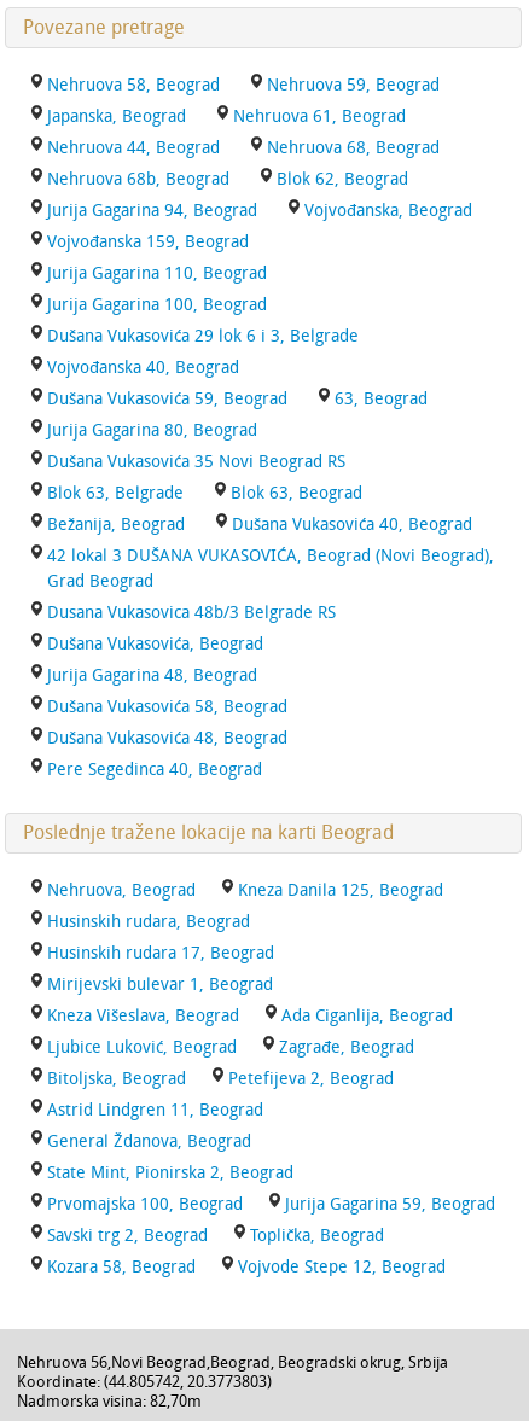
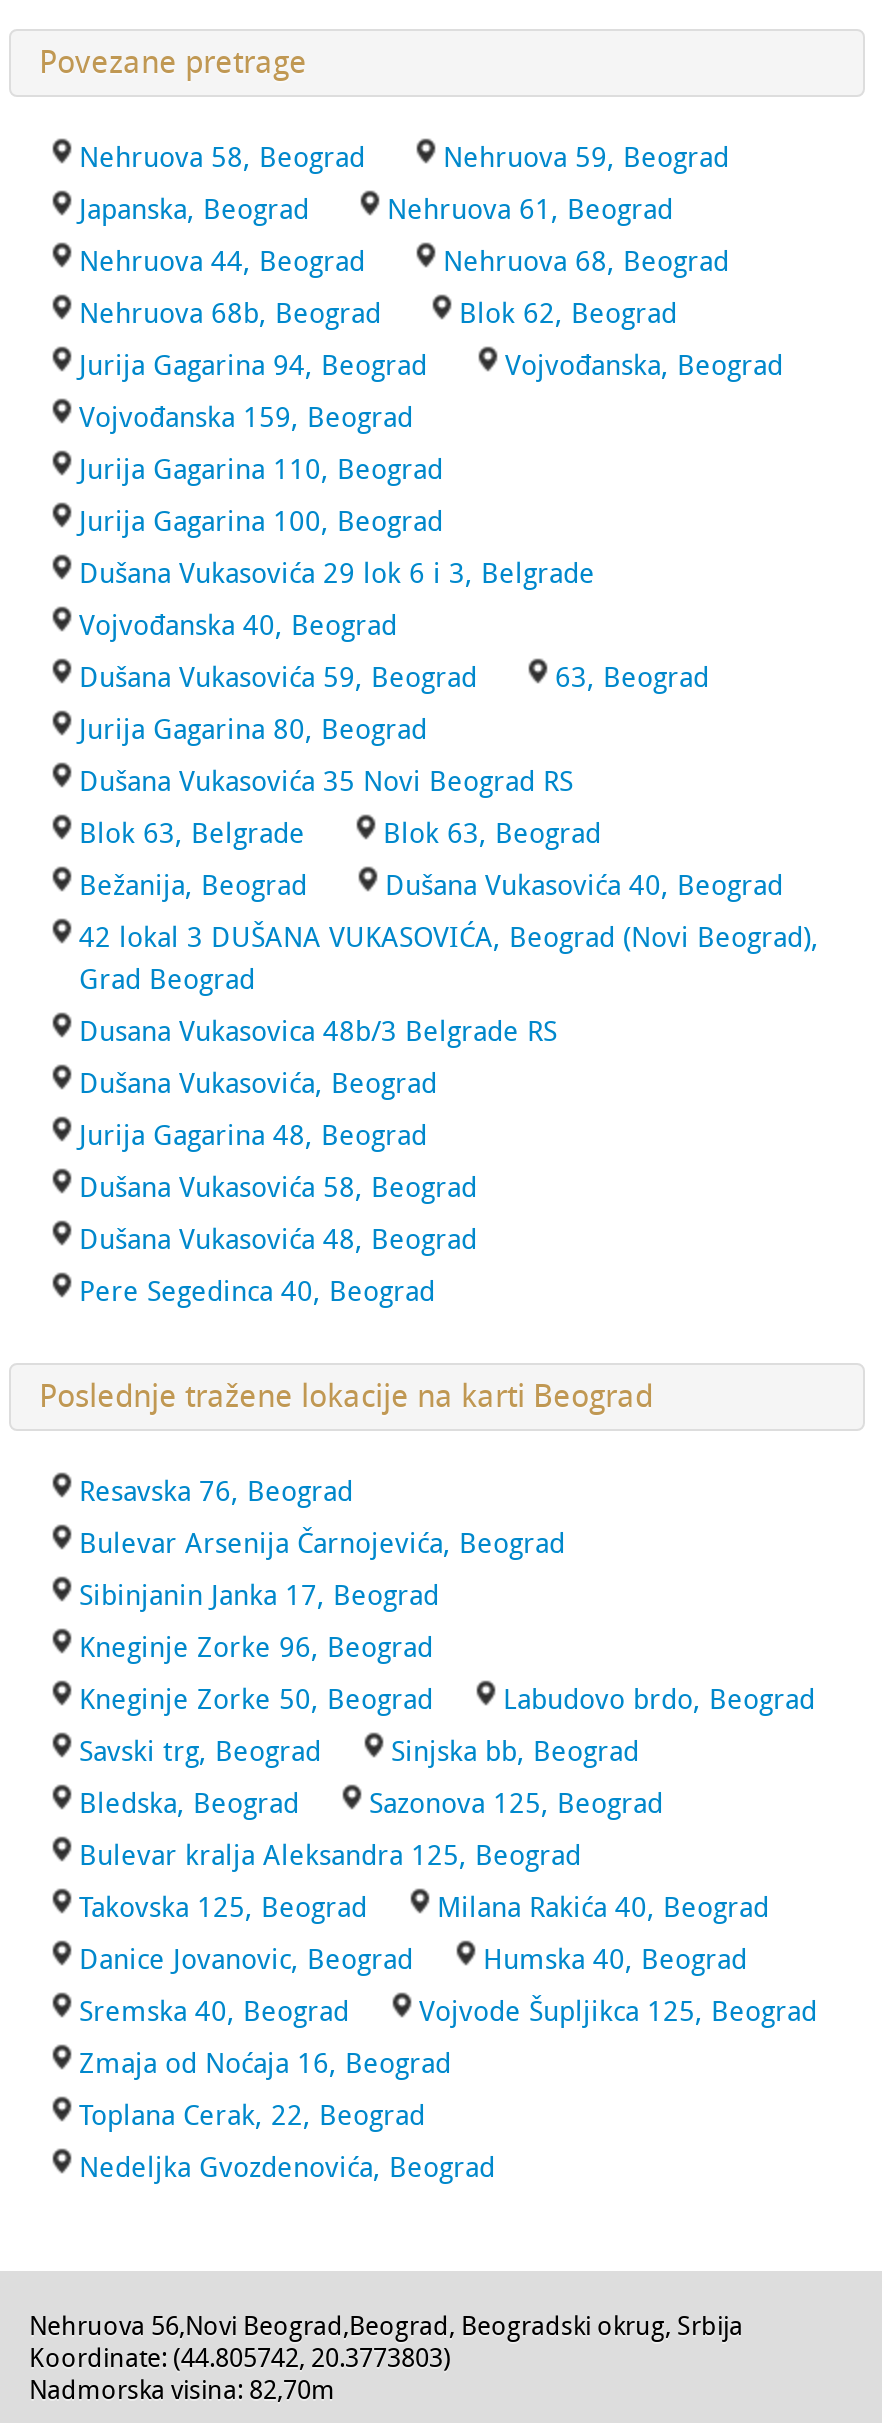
- Nehruova, Beograd
- Kneza Danila 125, Beograd
- Husinskih rudara, Beograd
- Husinskih rudara 17, Beograd
- Mirijevski bulevar 1, Beograd
- Kneza Višeslava, Beograd
- Ada Ciganlija, Beograd
- Ljubice Luković, Beograd
- Zagrađe, Beograd
- Bitoljska, Beograd
- Petefijeva 2, Beograd
- Astrid Lindgren 11, Beograd
- General Ždanova, Beograd
- State Mint, Pionirska 2, Beograd
- Prvomajska 100, Beograd
- Jurija Gagarina 59, Beograd
- Savski trg 2, Beograd
- Toplička, Beograd
- Kozara 58, Beograd
- Vojvode Stepe 12, Beograd
+ Resavska 76, Beograd
+ Bulevar Arsenija Čarnojevića, Beograd
+ Sibinjanin Janka 17, Beograd
+ Kneginje Zorke 96, Beograd
+ Kneginje Zorke 50, Beograd
+ Labudovo brdo, Beograd
+ Savski trg, Beograd
+ Sinjska bb, Beograd
+ Bledska, Beograd
+ Sazonova 125, Beograd
+ Bulevar kralja Aleksandra 125, Beograd
+ Takovska 125, Beograd
+ Milana Rakića 40, Beograd
+ Danice Jovanovic, Beograd
+ Humska 40, Beograd
+ Sremska 40, Beograd
+ Vojvode Šupljikca 125, Beograd
+ Zmaja od Noćaja 16, Beograd
+ Toplana Cerak, 22, Beograd
+ Nedeljka Gvozdenovića, Beograd
